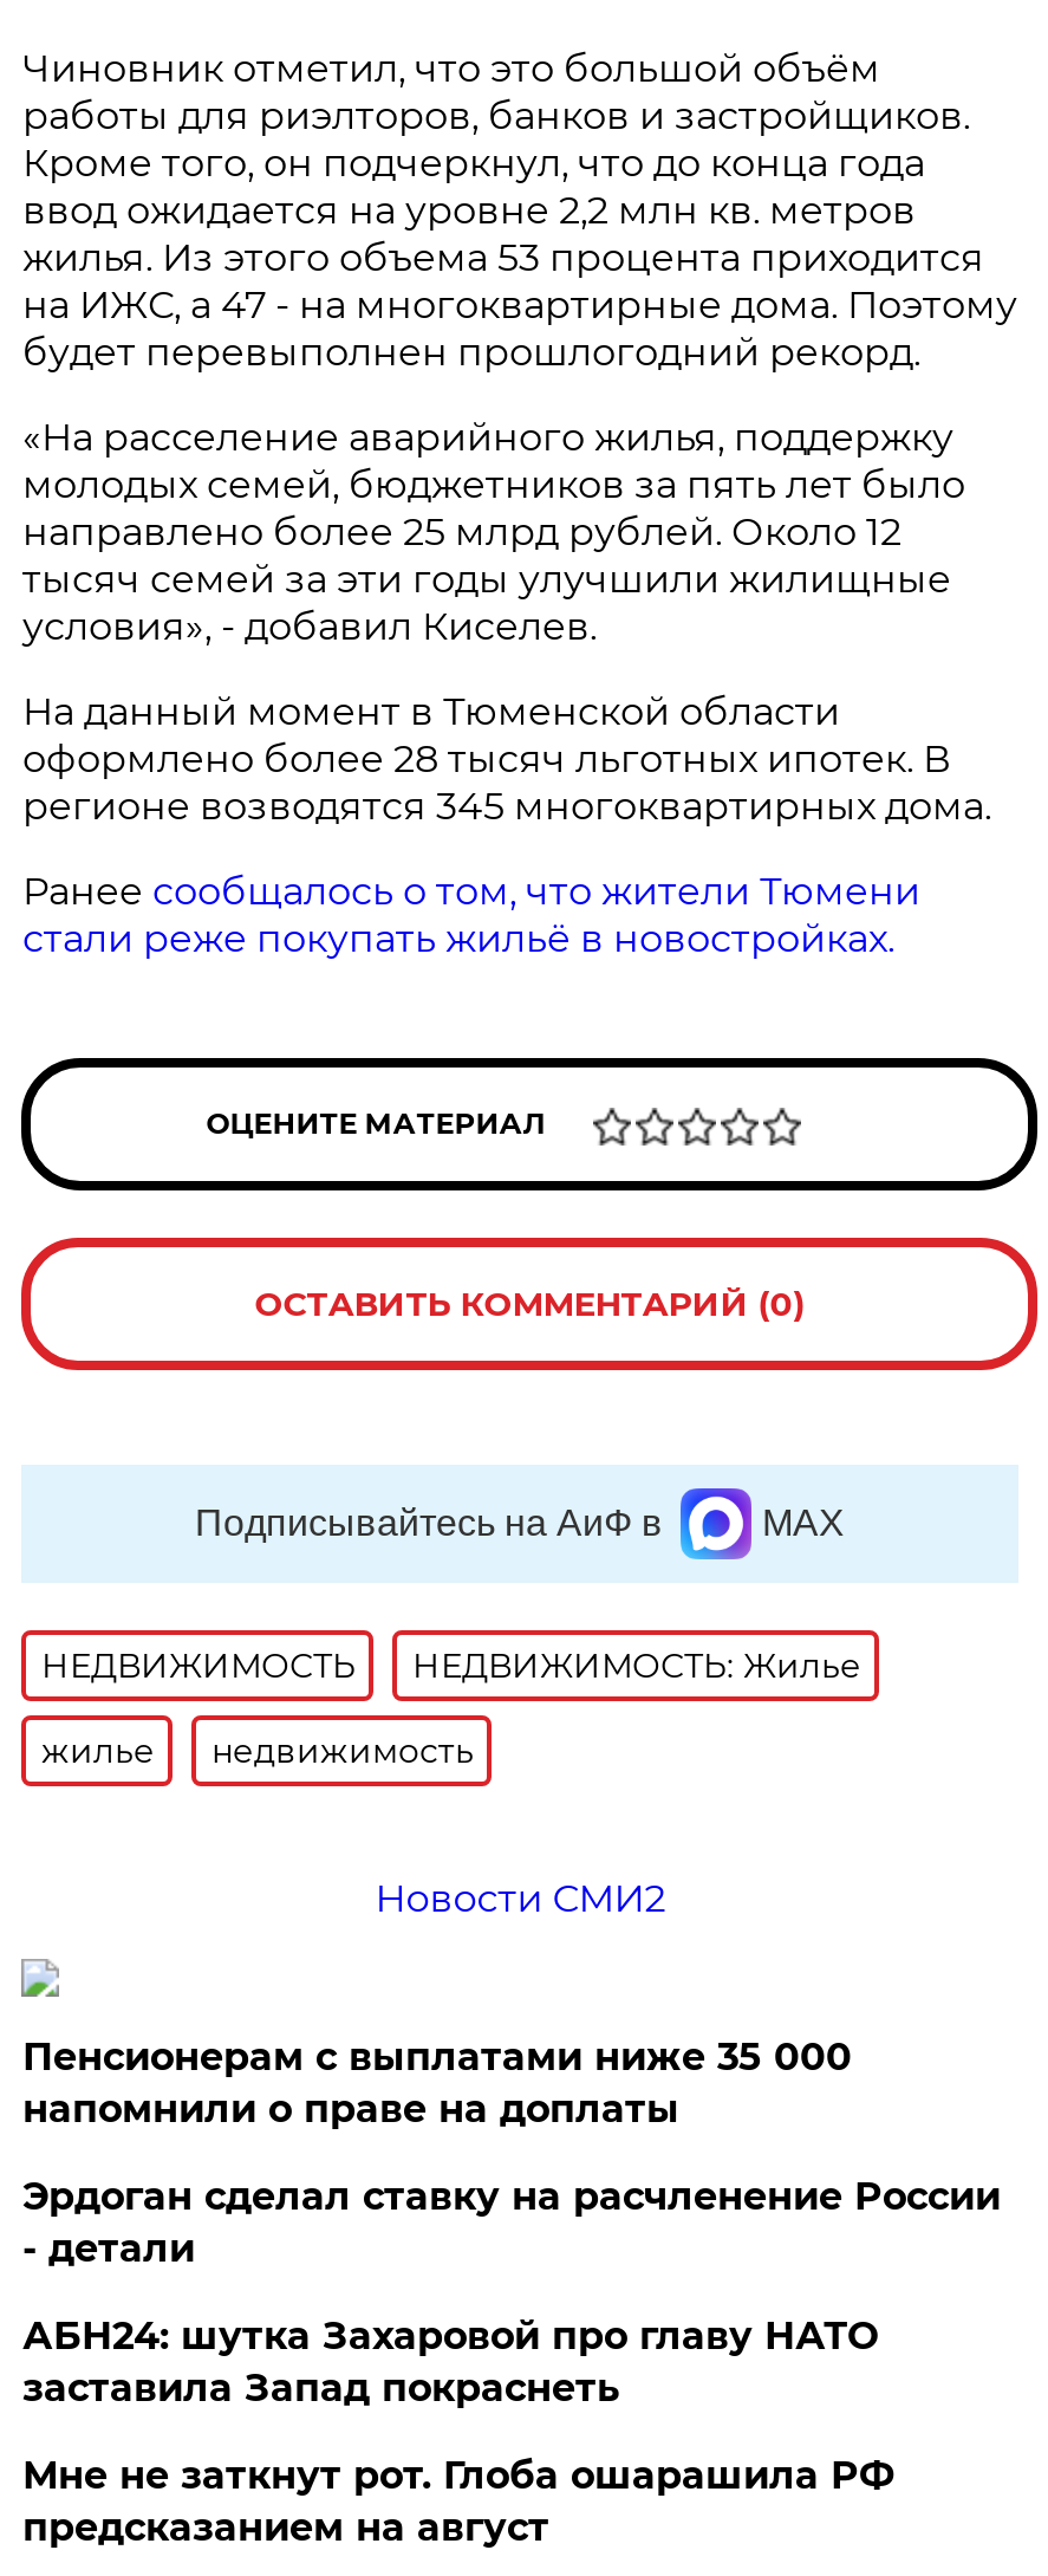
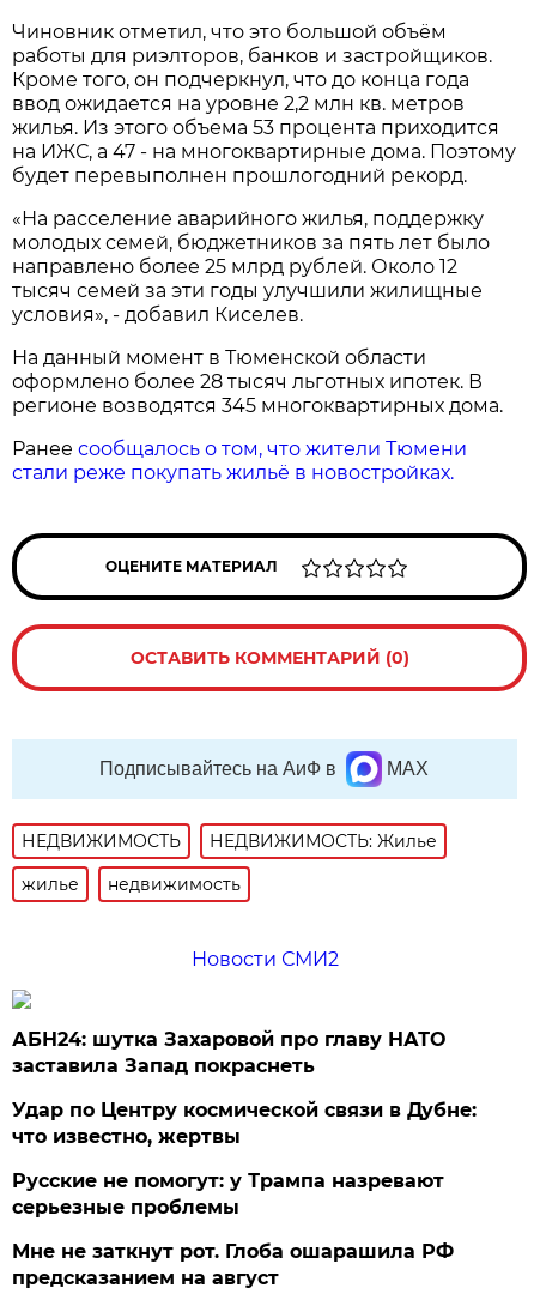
- Пенсионерам с выплатами ниже 35 000
- напомнили о праве на доплаты
- Эрдоган сделал ставку на расчленение России
- - детали

moved up: АБН24: шутка Захаровой про главу НАТО | заставила Запад покраснеть

+ Удар по Центру космической связи в Дубне:
+ что известно, жертвы
+ Русские не помогут: у Трампа назревают
+ серьезные проблемы
